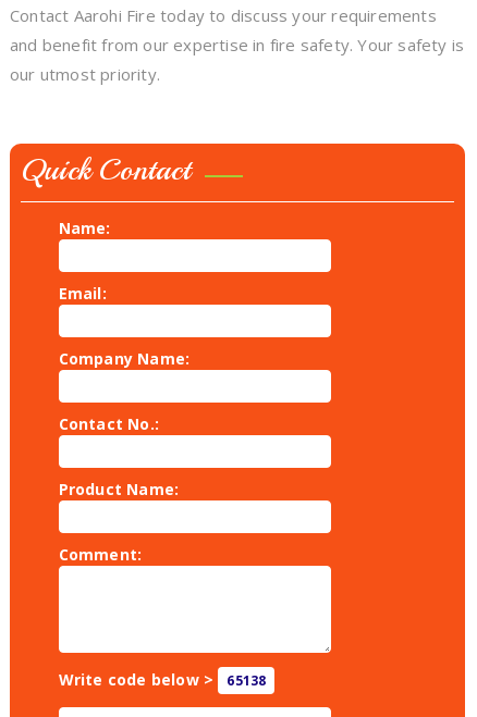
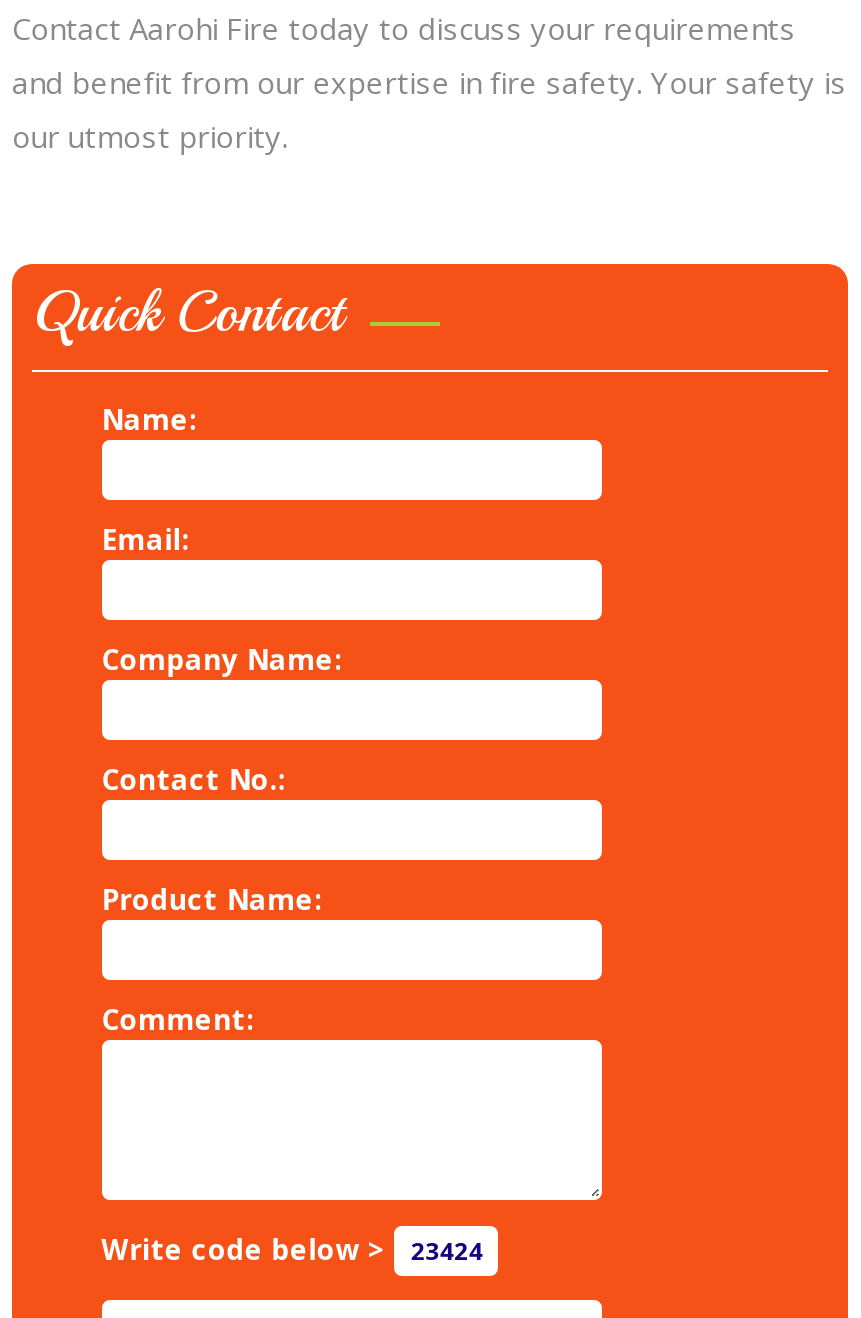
- Write code below > 65138
+ Write code below > 23424
